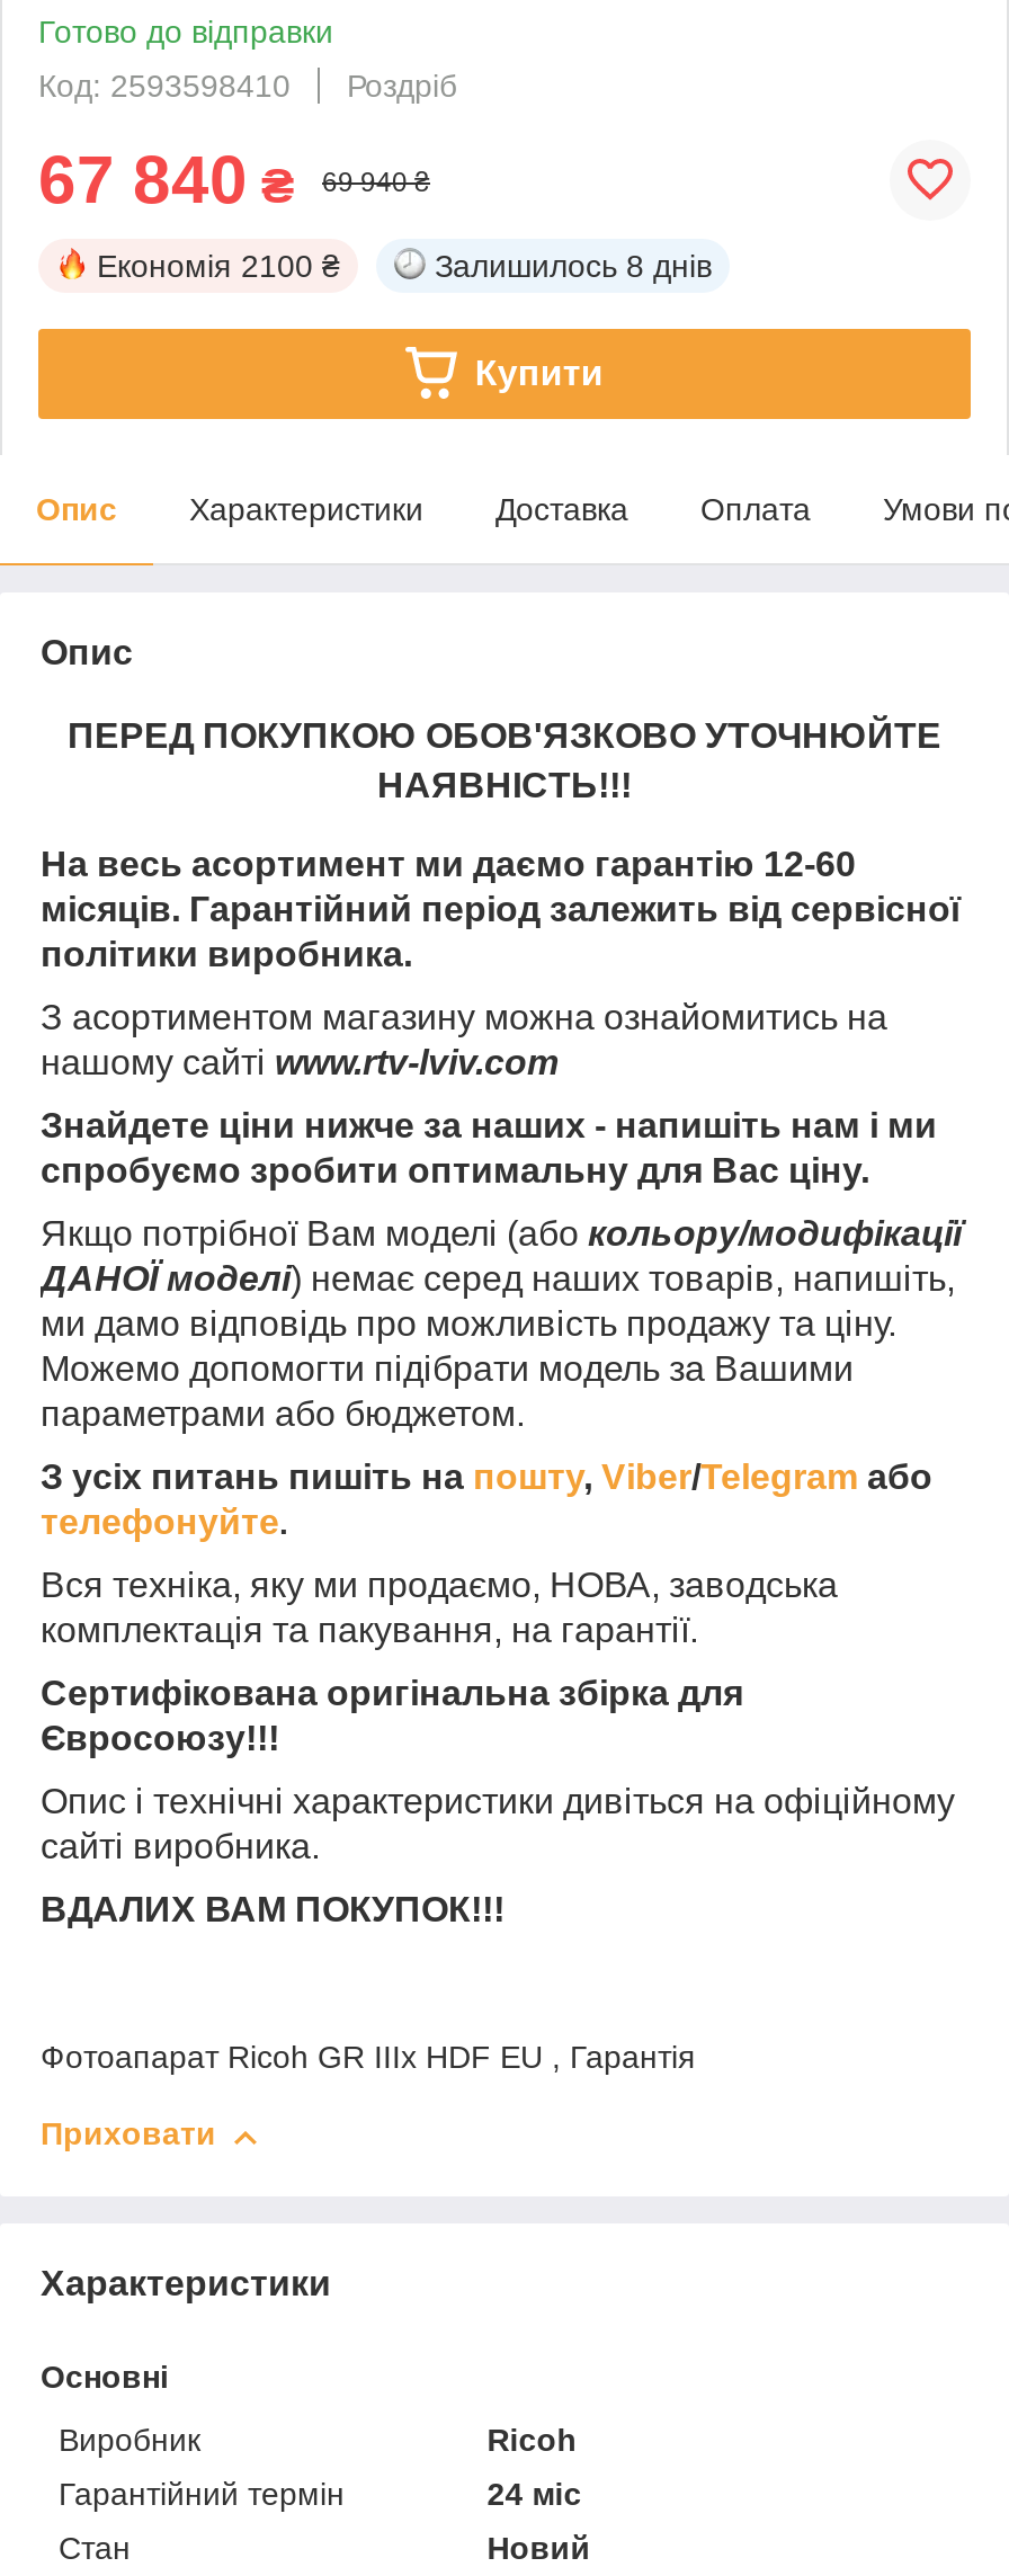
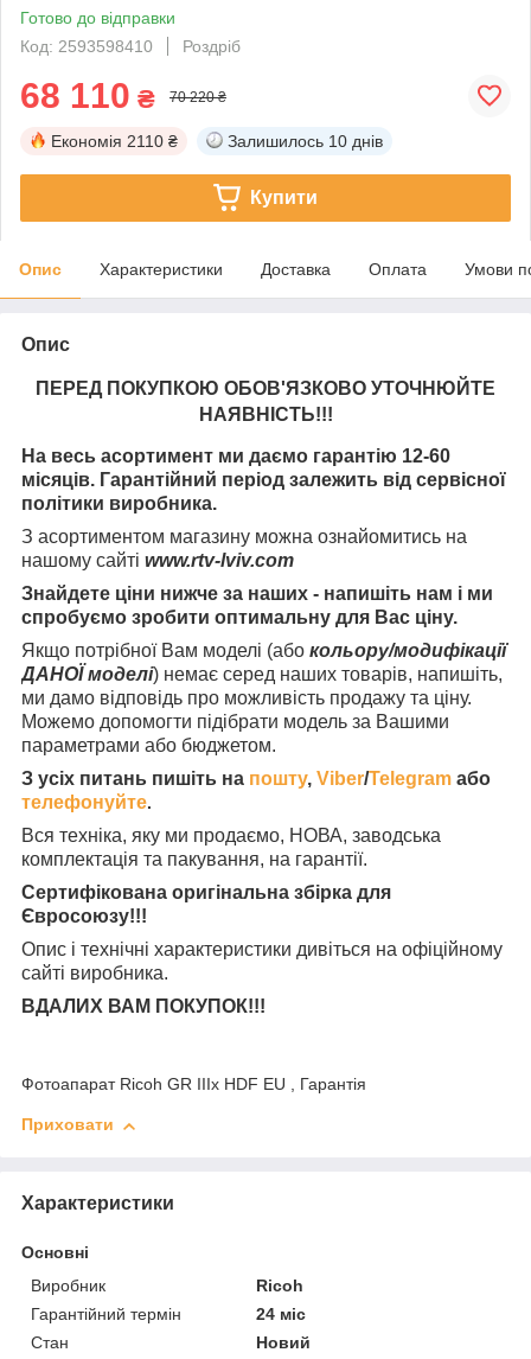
- 67 840 ₴
+ 68 110 ₴

- 69 940 ₴
+ 70 220 ₴

- Економія 2100 ₴
+ Економія 2110 ₴

- Залишилось 8 днів
+ Залишилось 10 днів
